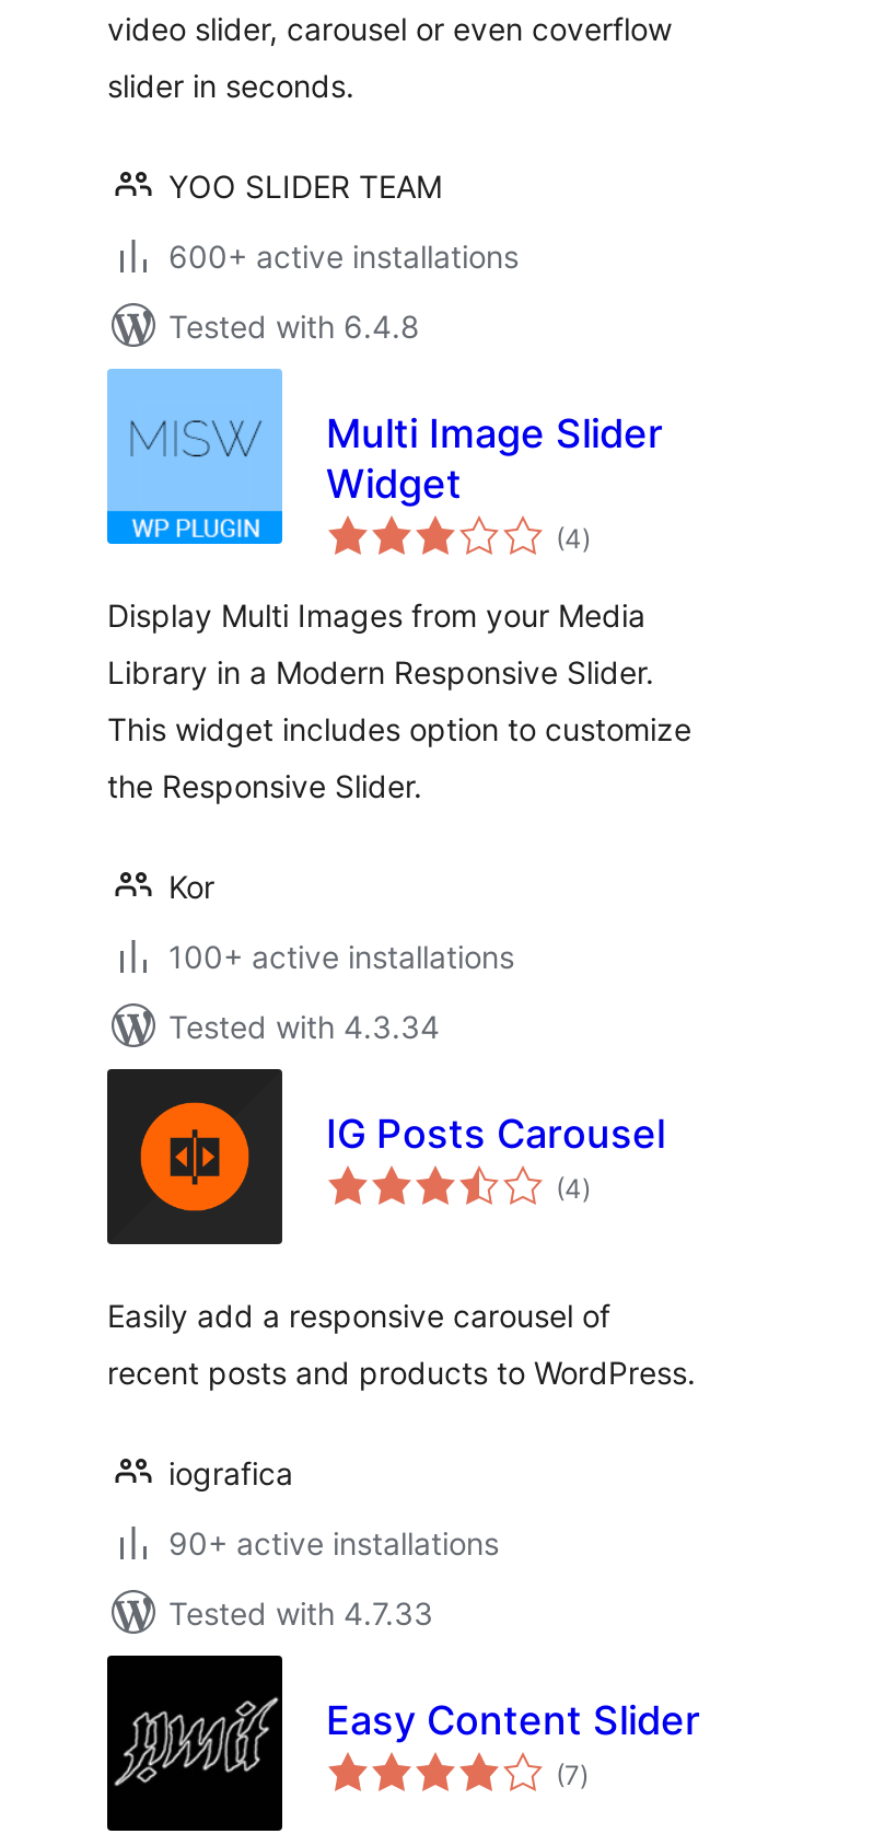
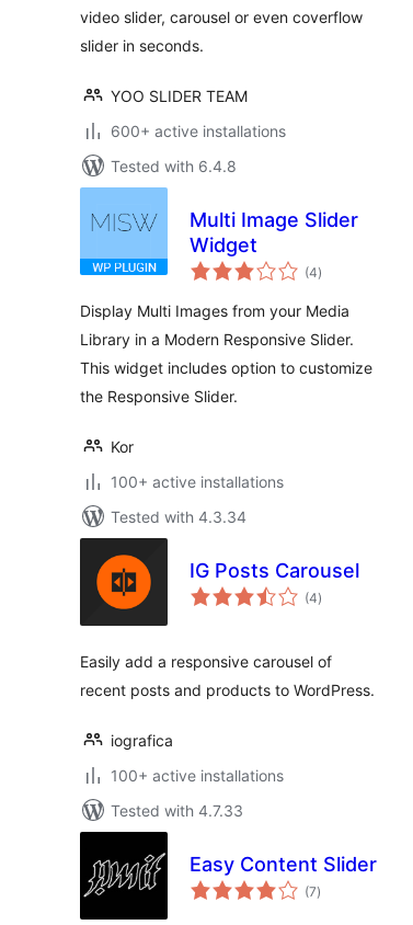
- 90+ active installations
+ 100+ active installations
